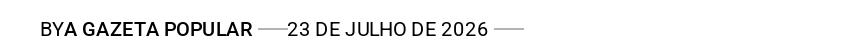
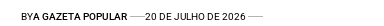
- BYA GAZETA POPULAR 23 DE JULHO DE 2026
+ BYA GAZETA POPULAR 20 DE JULHO DE 2026
